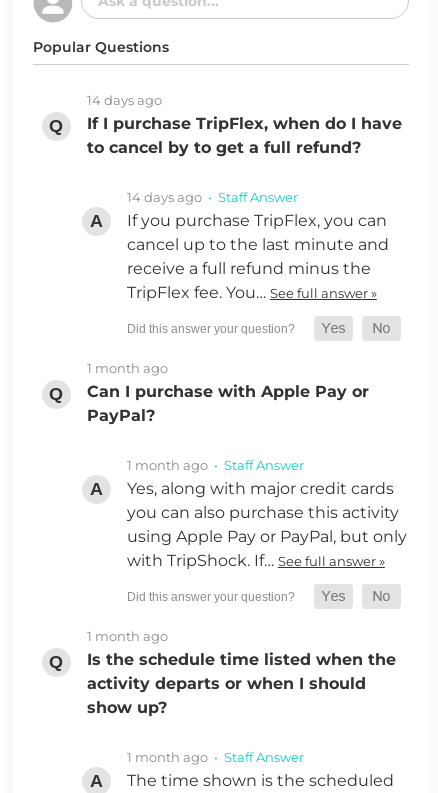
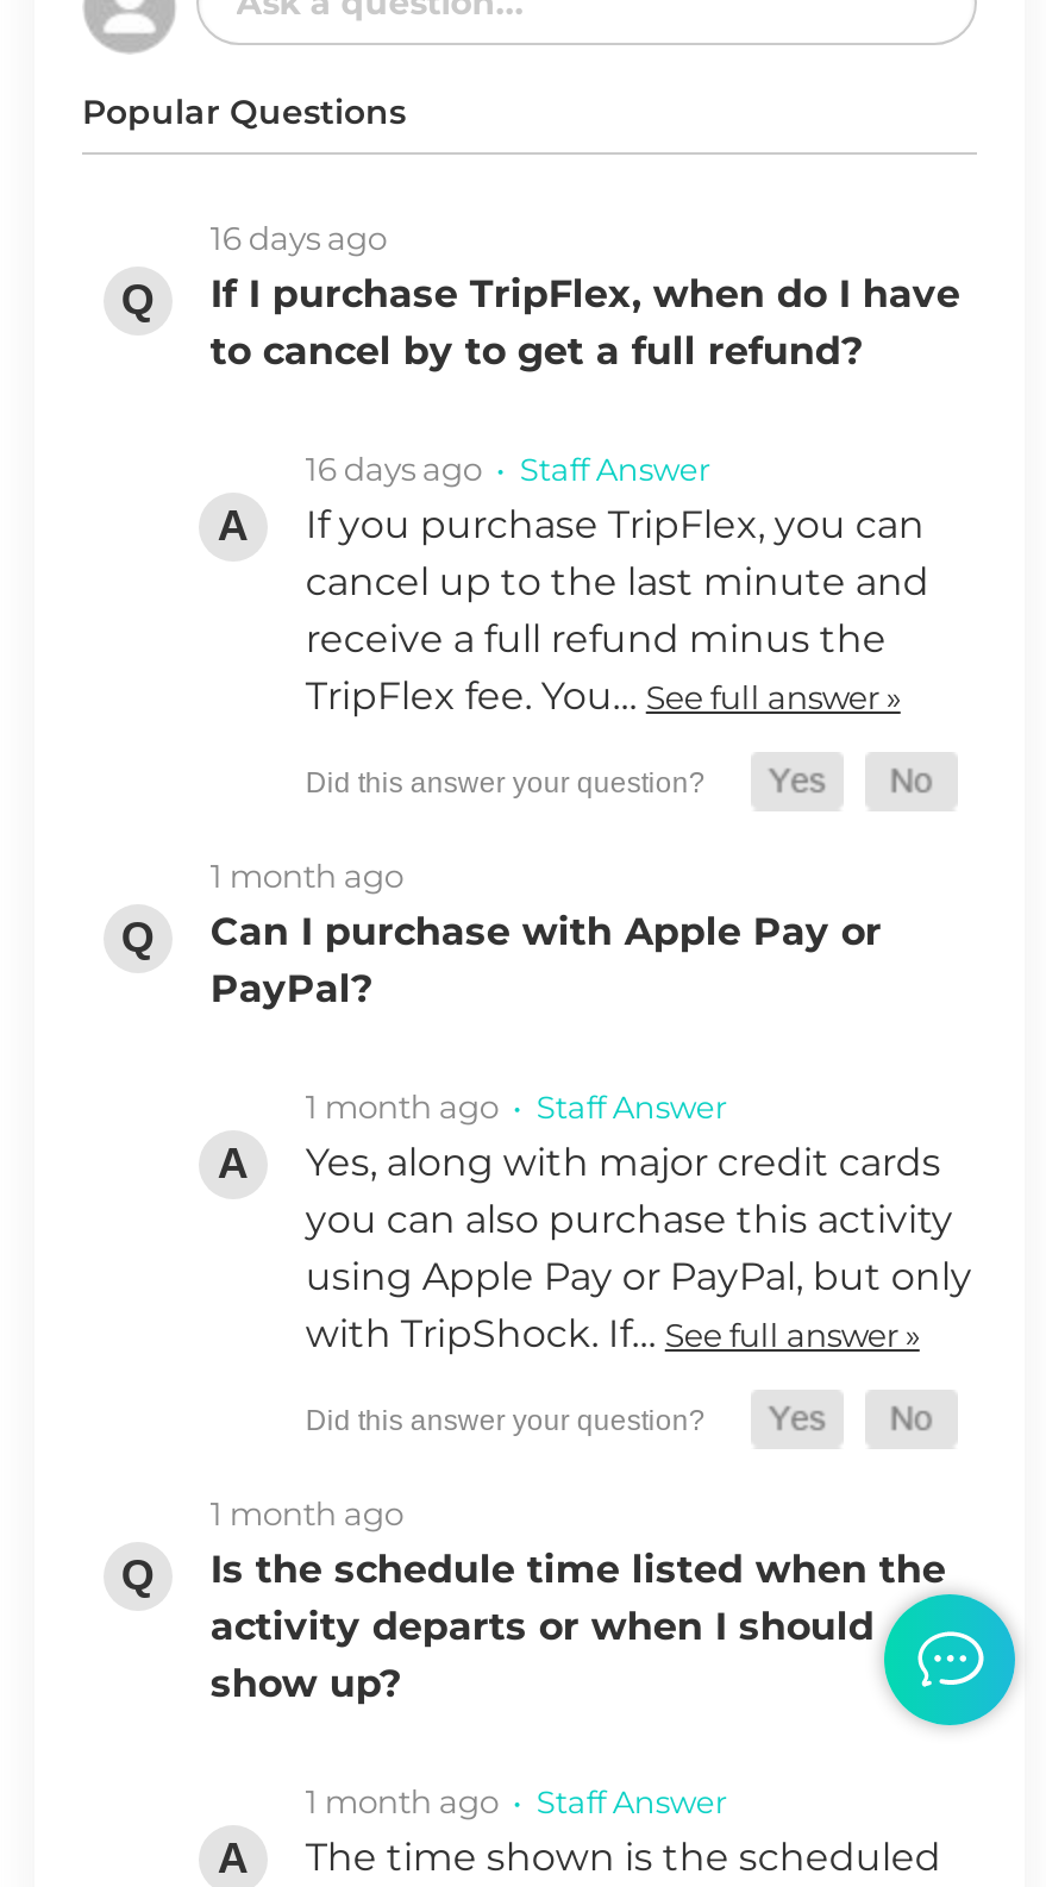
- 14 days ago
+ 16 days ago

- 14 days ago • Staff Answer
+ 16 days ago • Staff Answer

+ [image]
